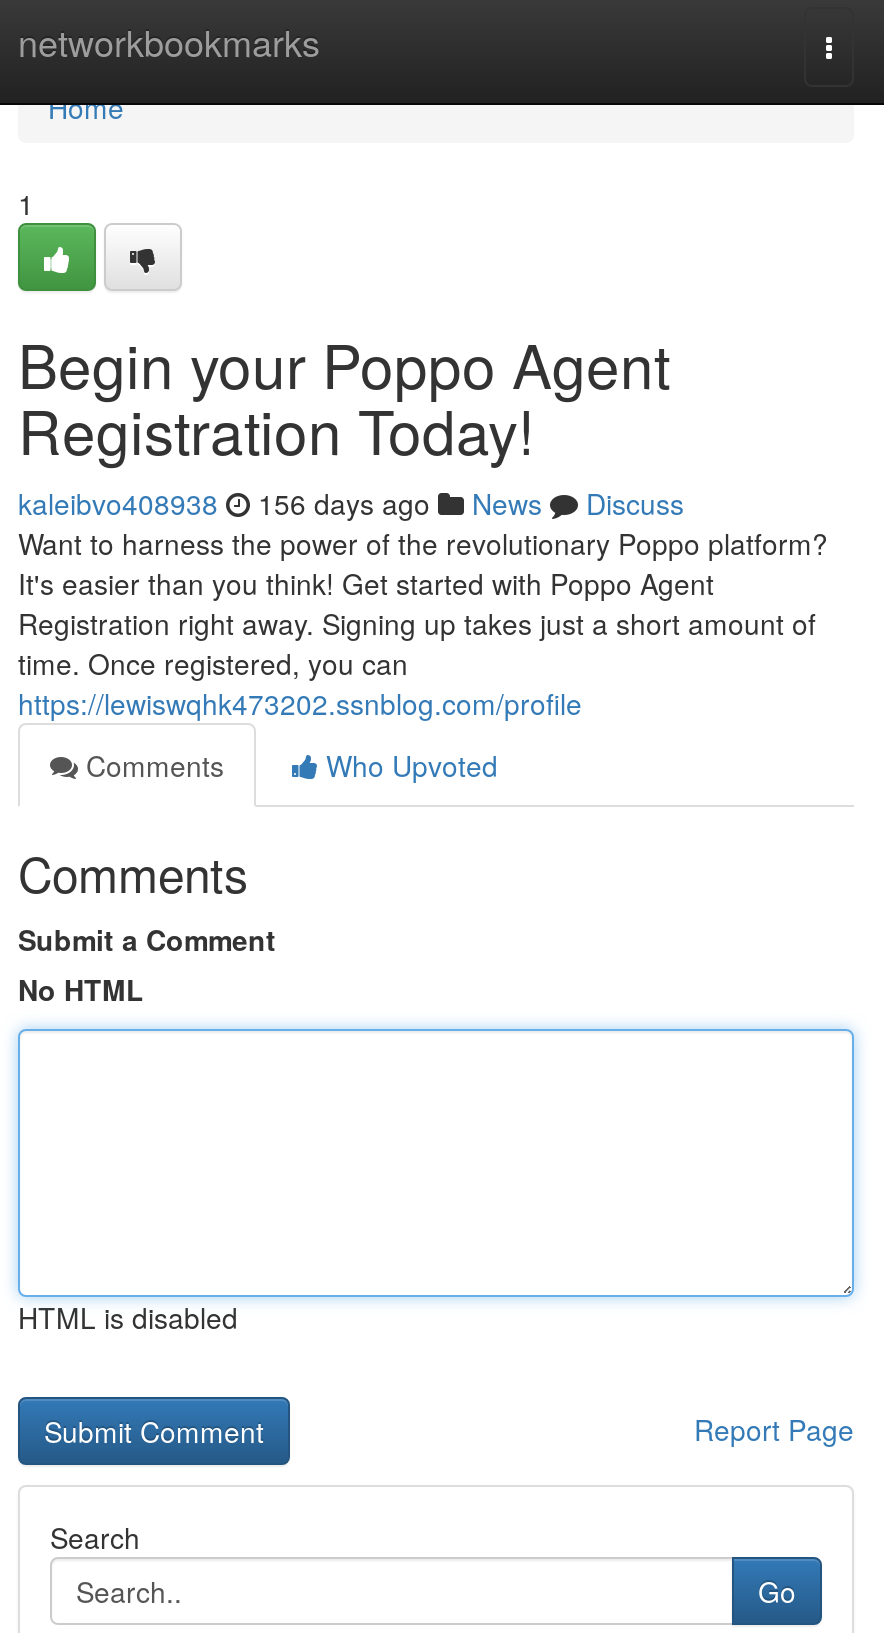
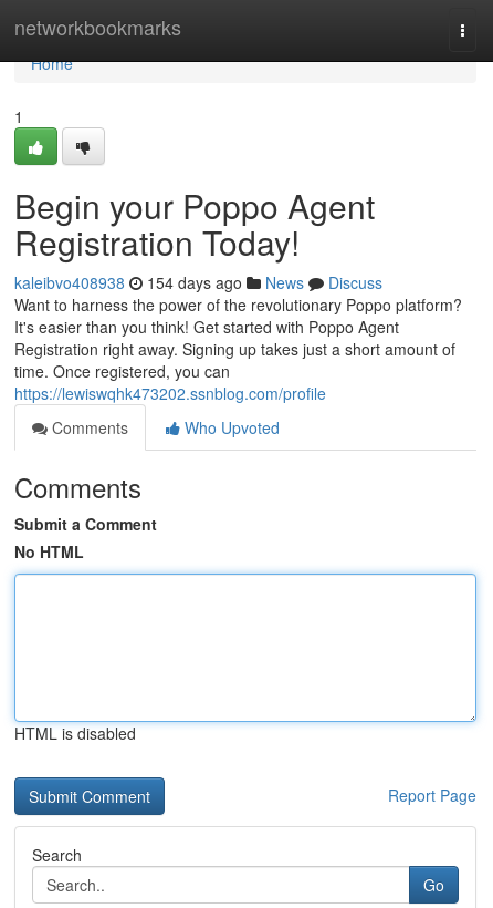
- kaleibvo408938 156 days ago News Discuss
+ kaleibvo408938 154 days ago News Discuss
